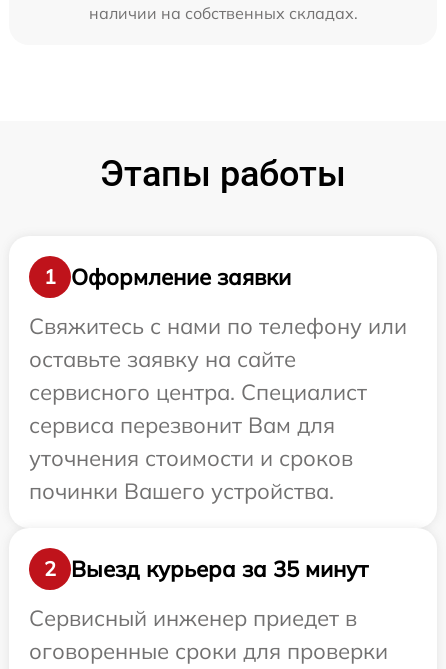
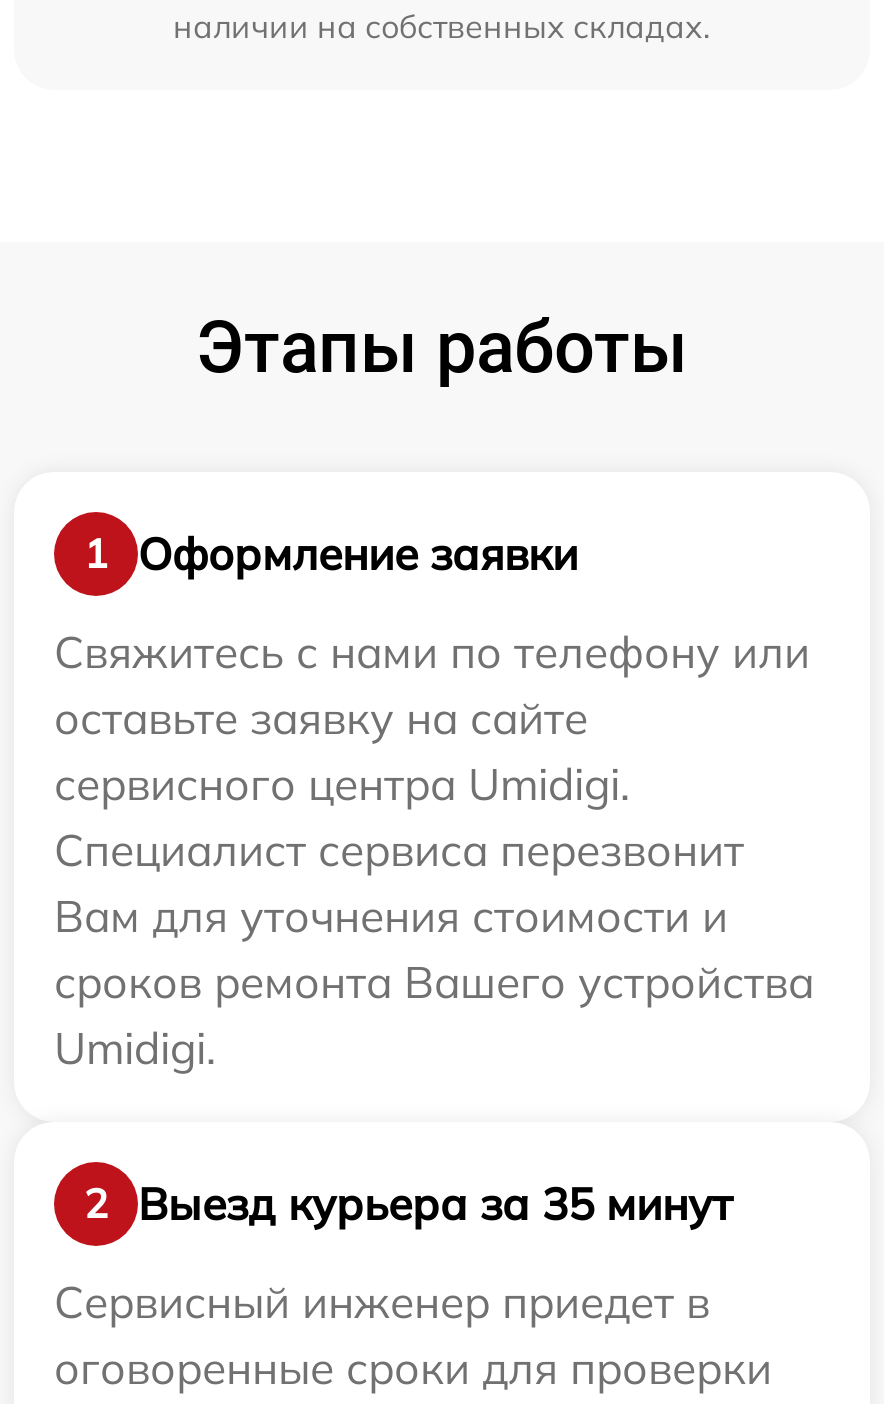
- сервисного центра. Специалист
- сервиса перезвонит Вам для
- уточнения стоимости и сроков
- починки Вашего устройства.
+ сервисного центра Umidigi.
+ Специалист сервиса перезвонит
+ Вам для уточнения стоимости и
+ сроков ремонта Вашего устройства
+ Umidigi.
